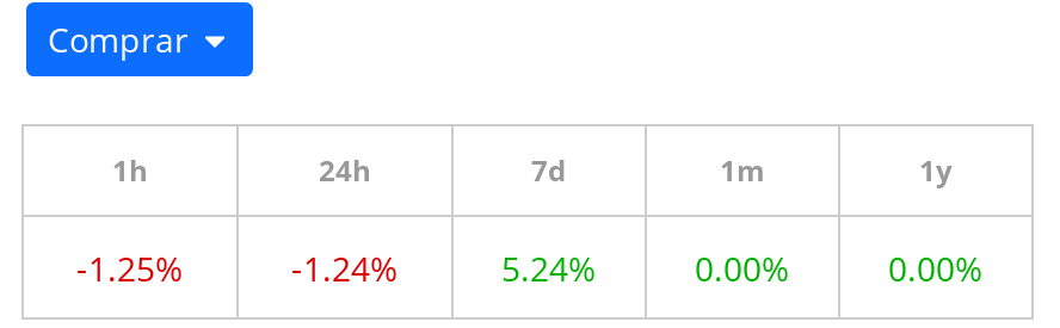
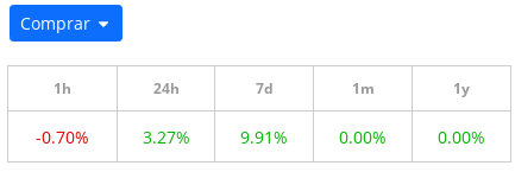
- -1.25%
+ -0.70%

- -1.24%
+ 3.27%

- 5.24%
+ 9.91%
